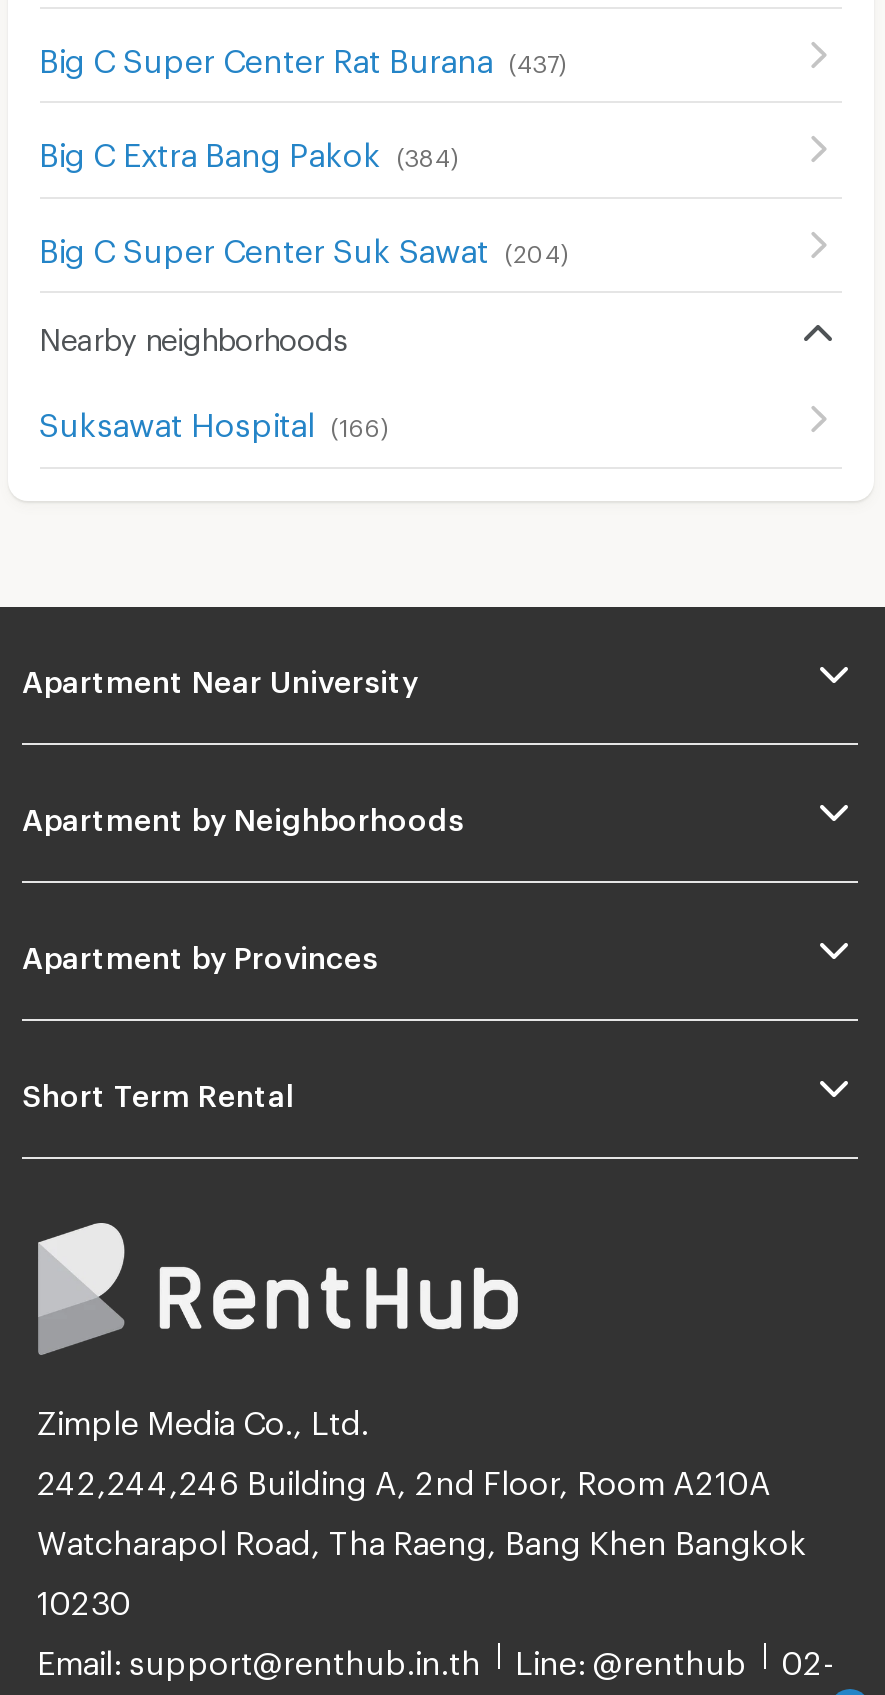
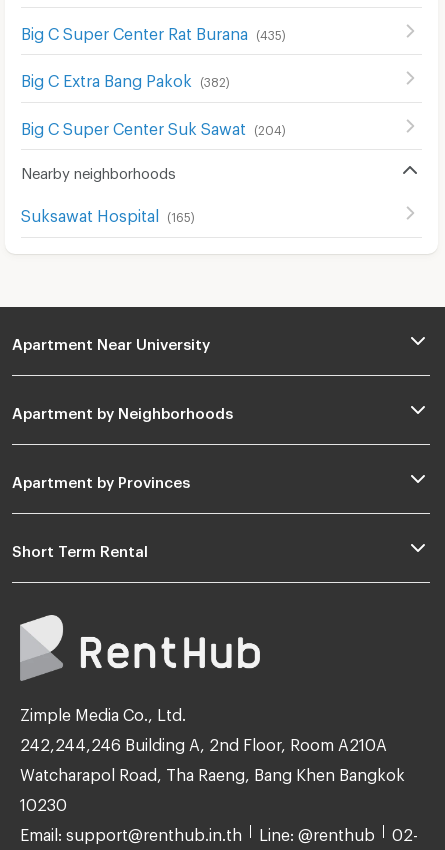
- (437)
+ (435)

- (384)
+ (382)

- Suksawat Hospital (166)
+ Suksawat Hospital (165)
